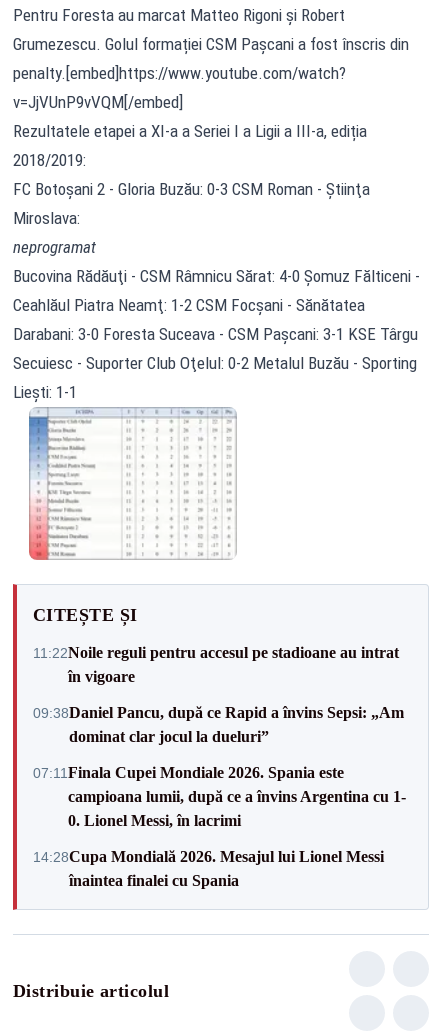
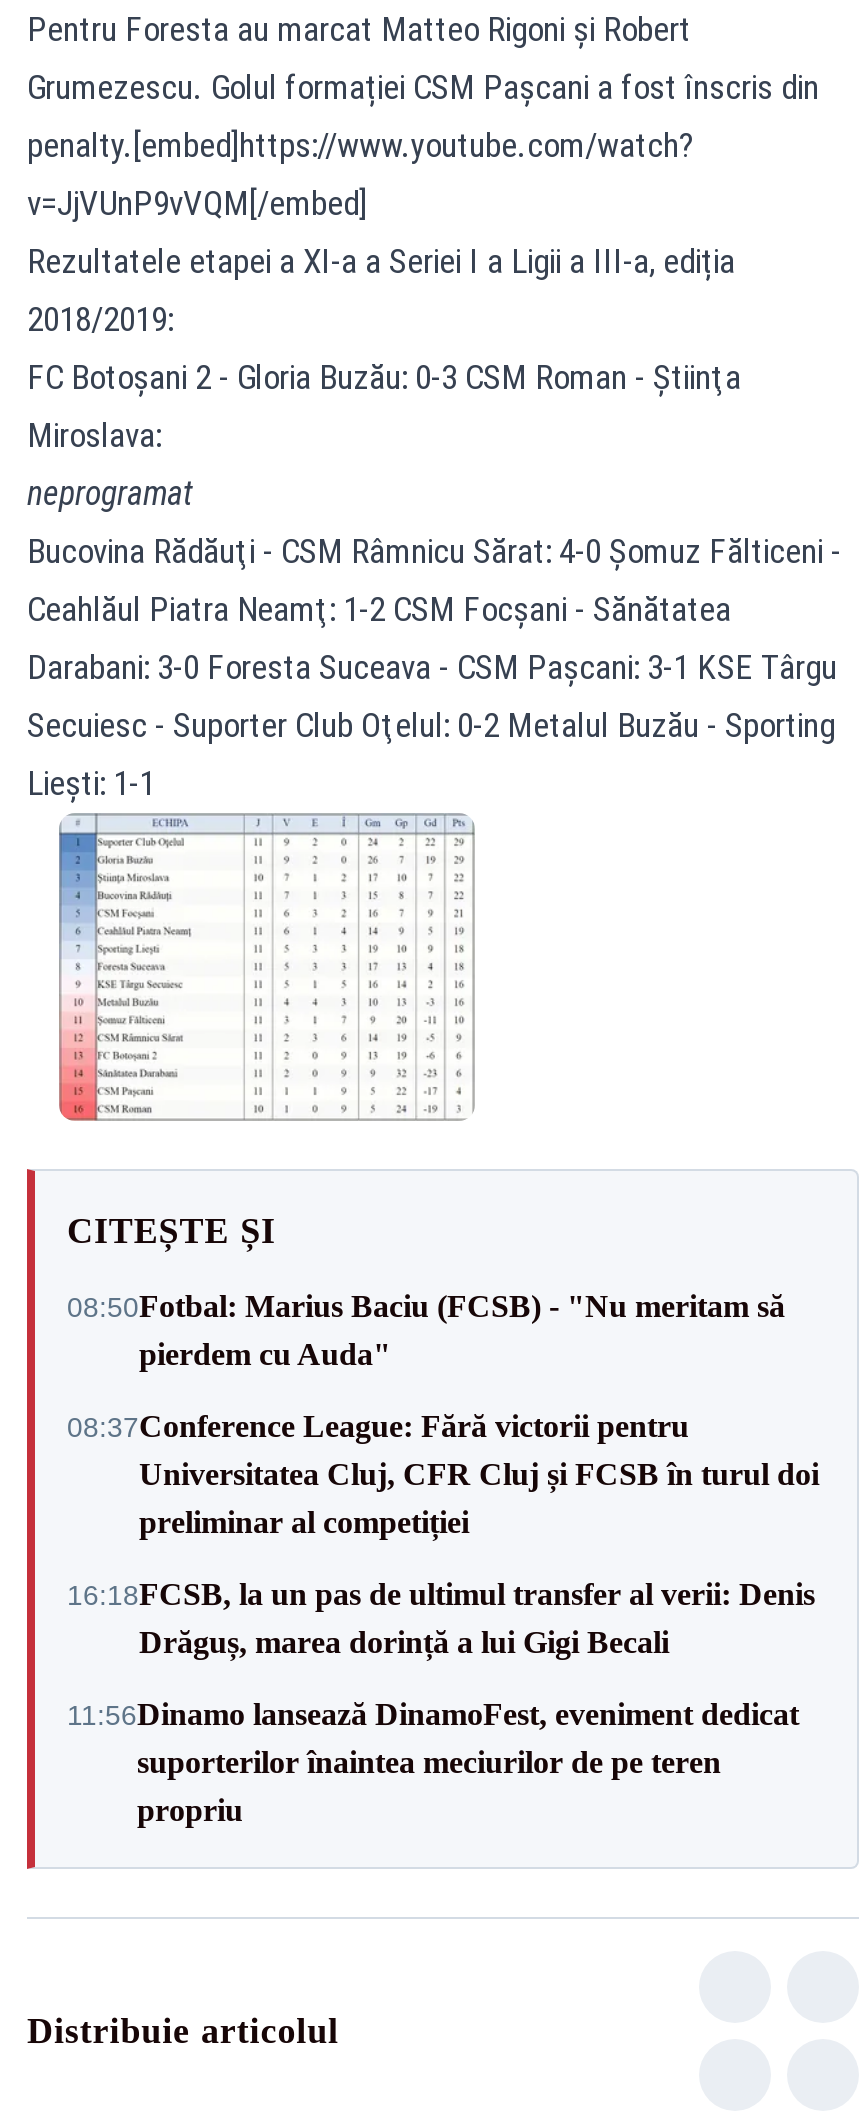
- 11:22Noile reguli pentru accesul pe stadioane au intrat
- în vigoare
+ 08:50Fotbal: Marius Baciu (FCSB) - "Nu meritam să
+ pierdem cu Auda"

- 09:38Daniel Pancu, după ce Rapid a învins Sepsi: „Am
- dominat clar jocul la dueluri”
+ 08:37Conference League: Fără victorii pentru
+ Universitatea Cluj, CFR Cluj și FCSB în turul doi
+ preliminar al competiției

- 07:11 Finala Cupei Mondiale 2026. Spania este
- campioana lumii, după ce a învins Argentina cu 1-
- 0. Lionel Messi, în lacrimi
+ 16:18FCSB, la un pas de ultimul transfer al verii: Denis
+ Drăguș, marea dorință a lui Gigi Becali

- 14:28Cupa Mondială 2026. Mesajul lui Lionel Messi
- înaintea finalei cu Spania
+ 11:56Dinamo lansează DinamoFest, eveniment dedicat
+ suporterilor înaintea meciurilor de pe teren
+ propriu
